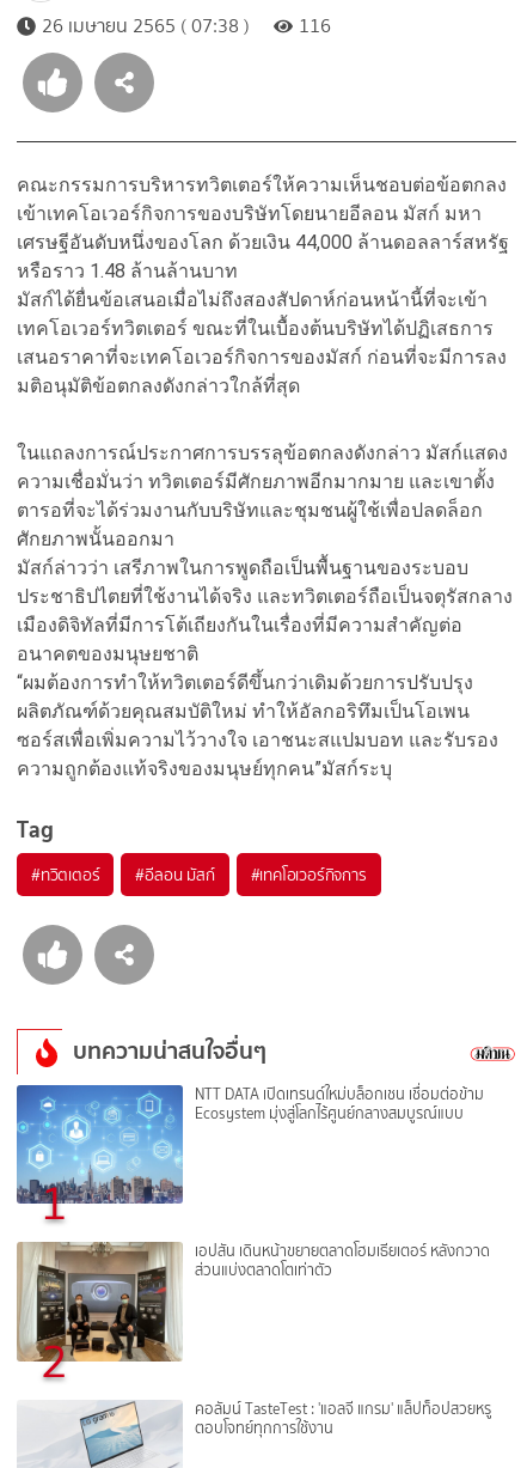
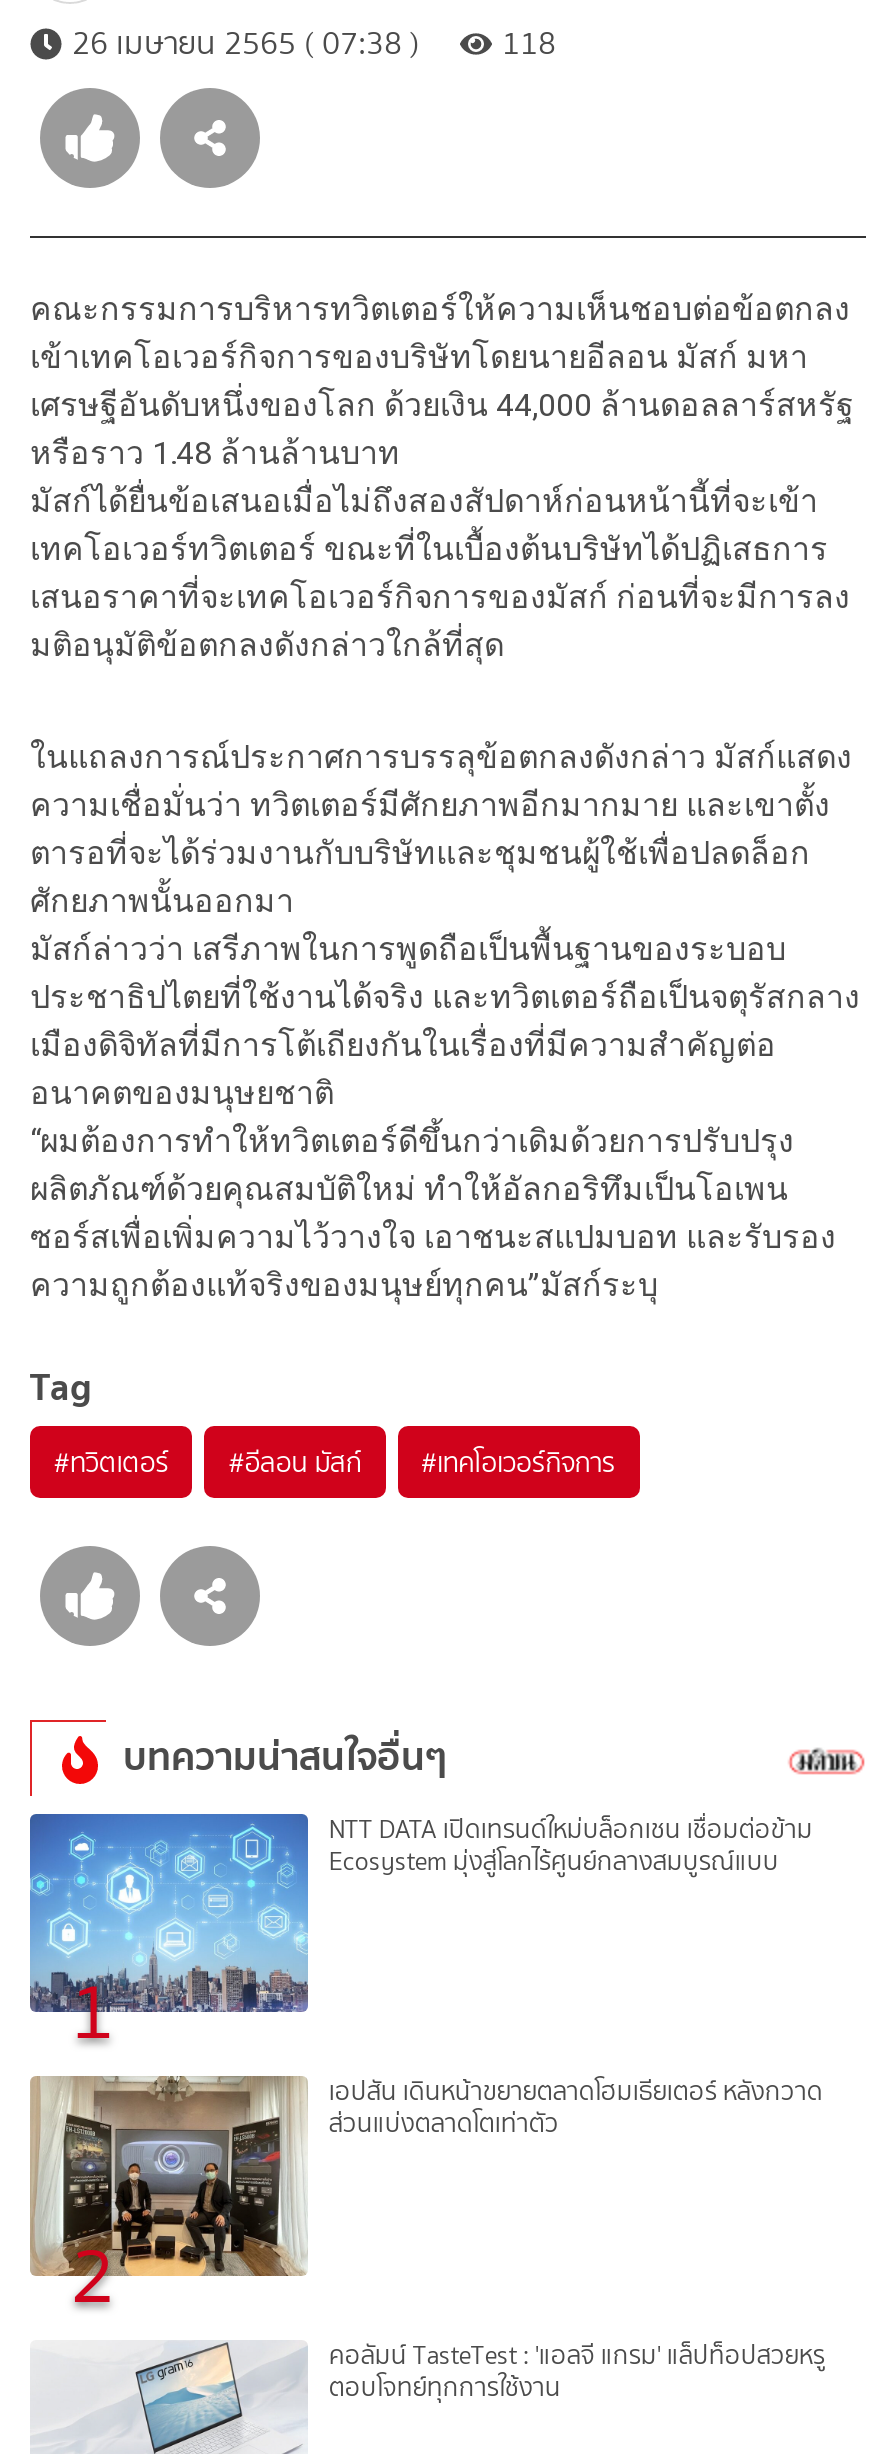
- 26 เมษายน 2565 ( 07:38 ) 116
+ 26 เมษายน 2565 ( 07:38 ) 118
